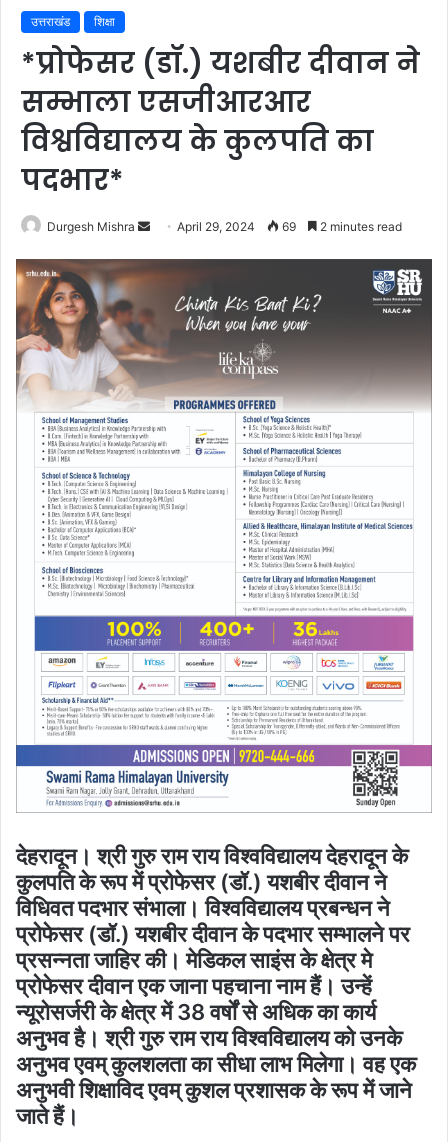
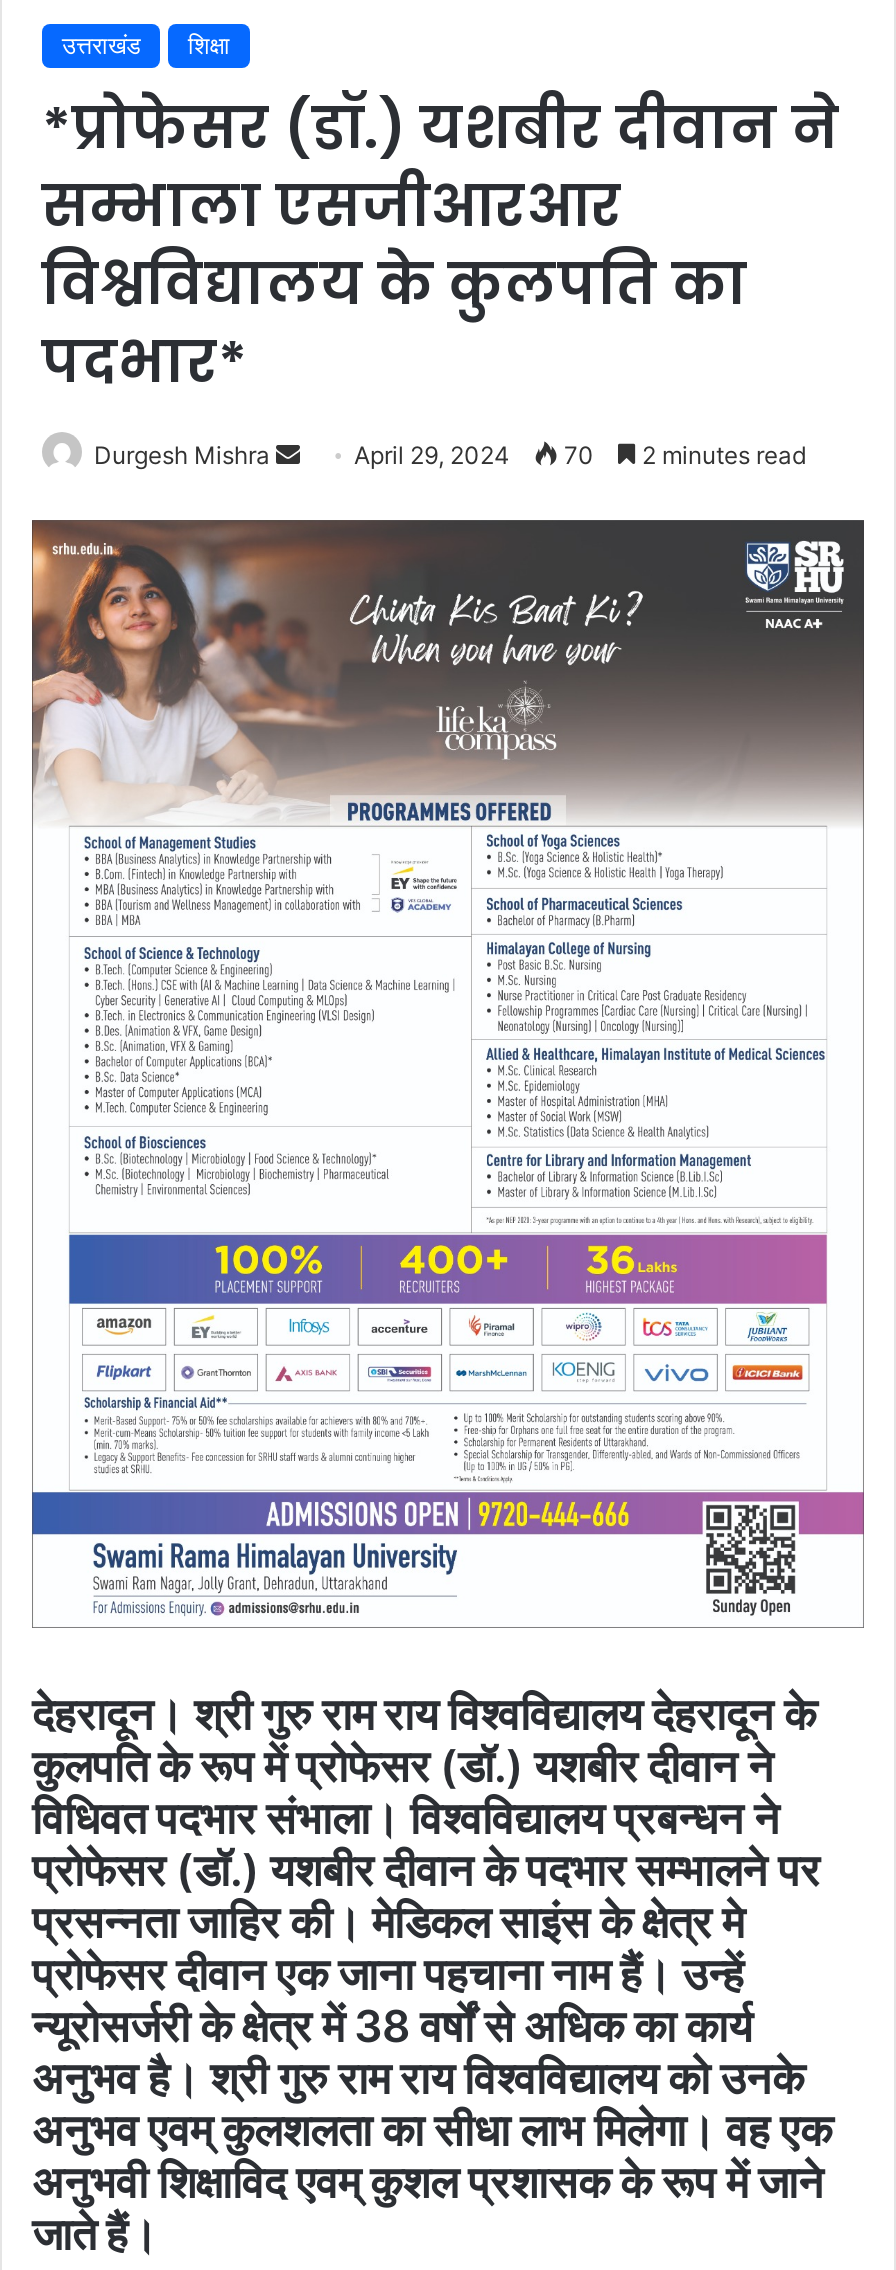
- 69
+ 70
